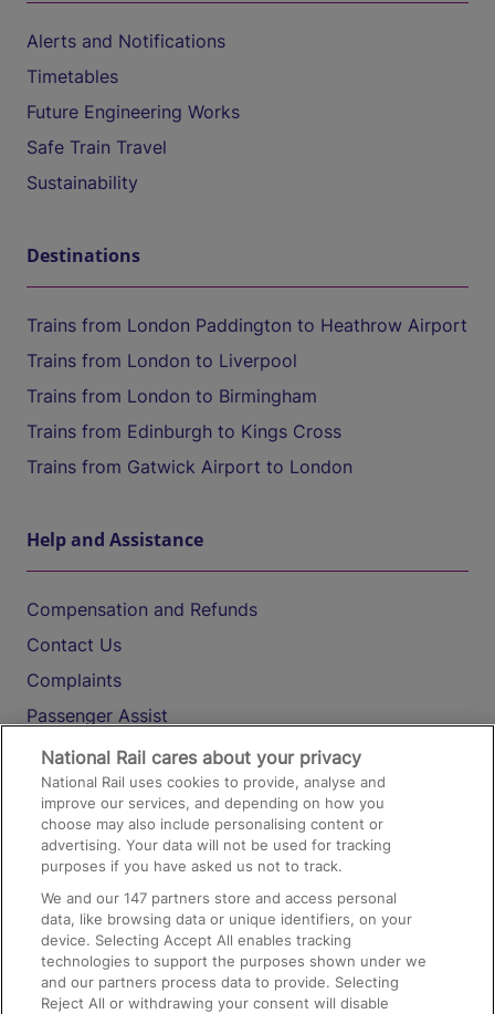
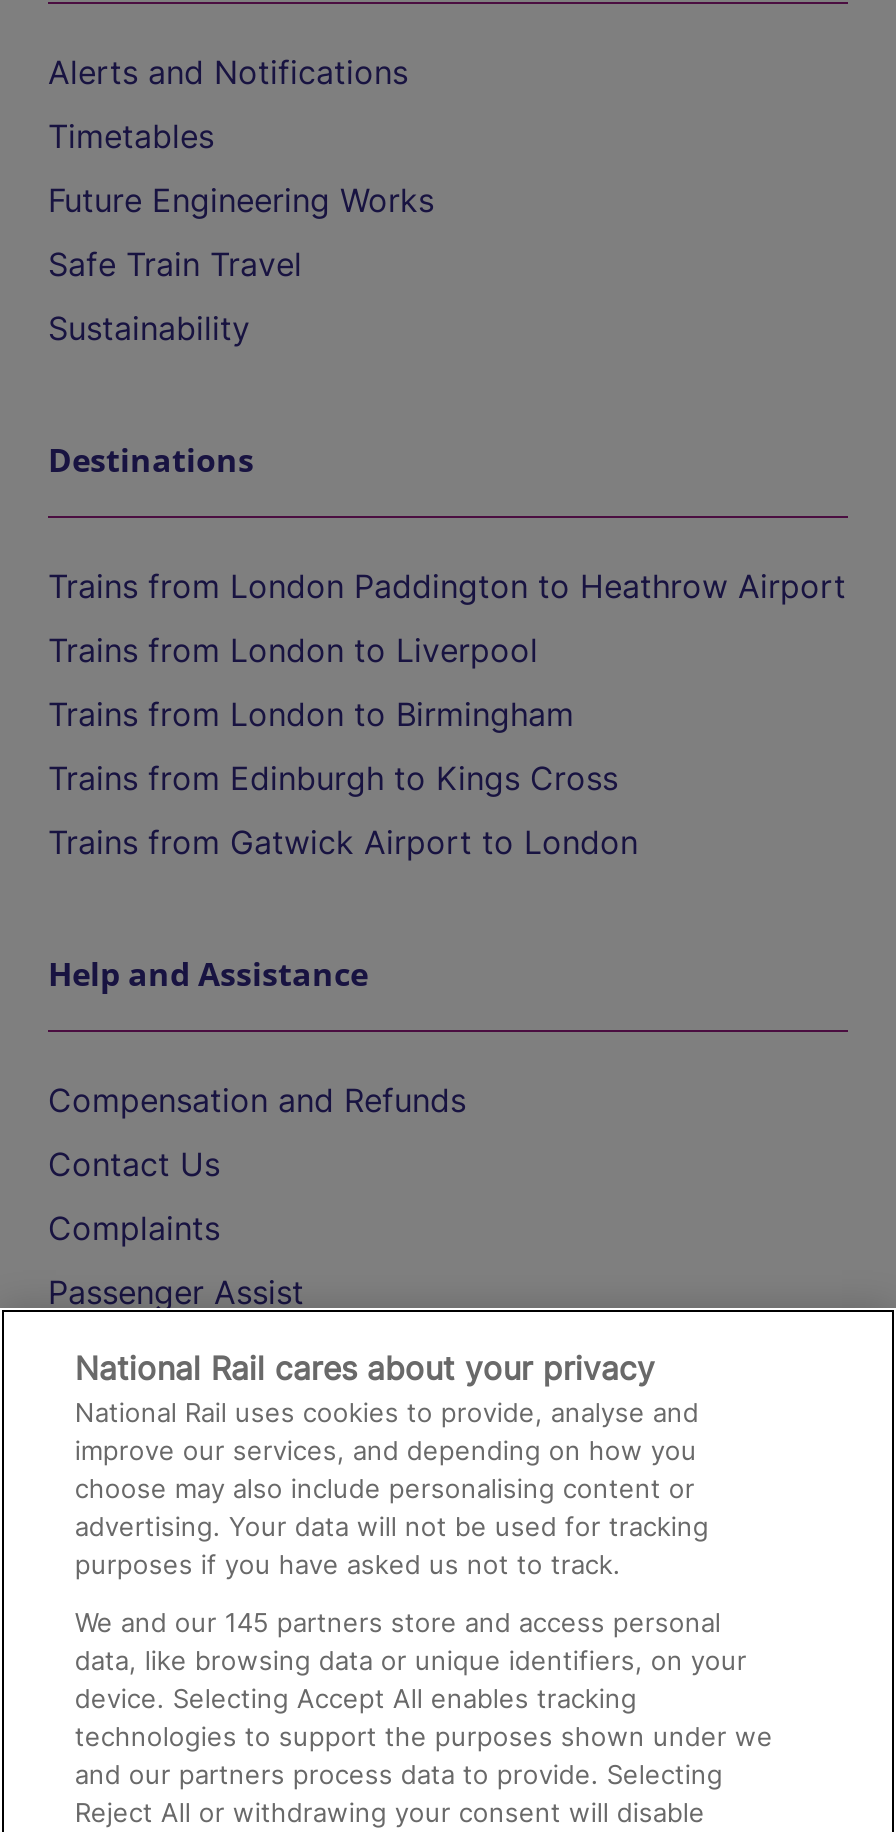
- We and our 147 partners store and access personal
+ We and our 145 partners store and access personal
